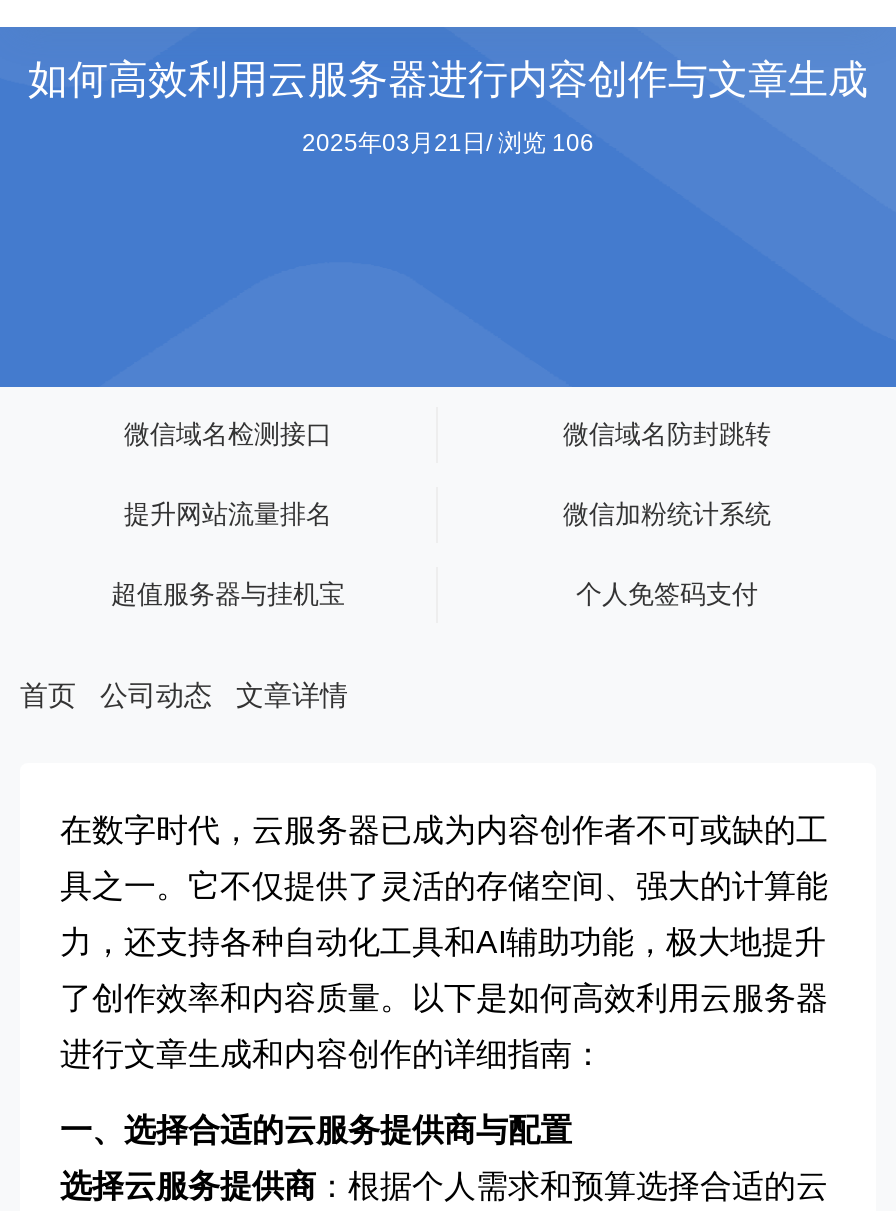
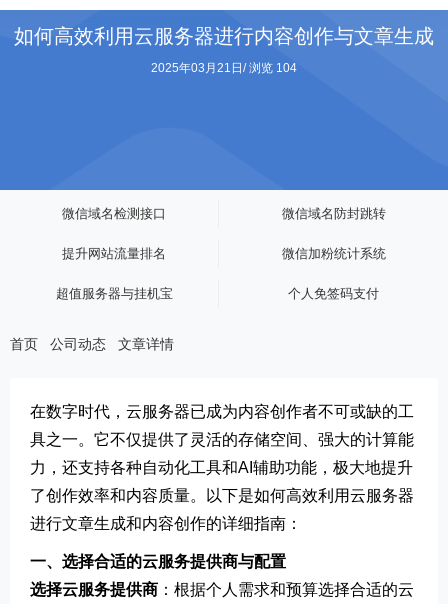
- 2025年03月21日/浏览 106
+ 2025年03月21日/浏览 104
